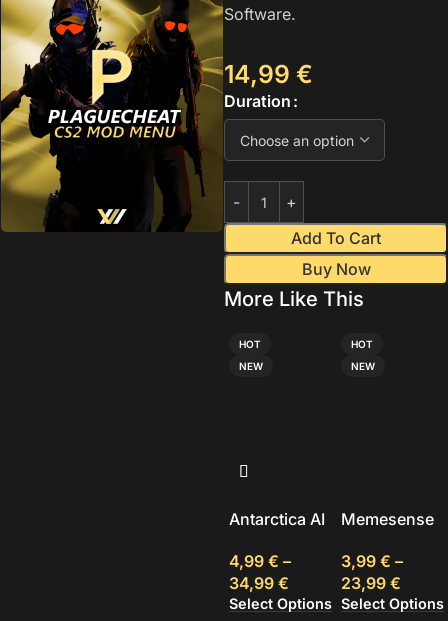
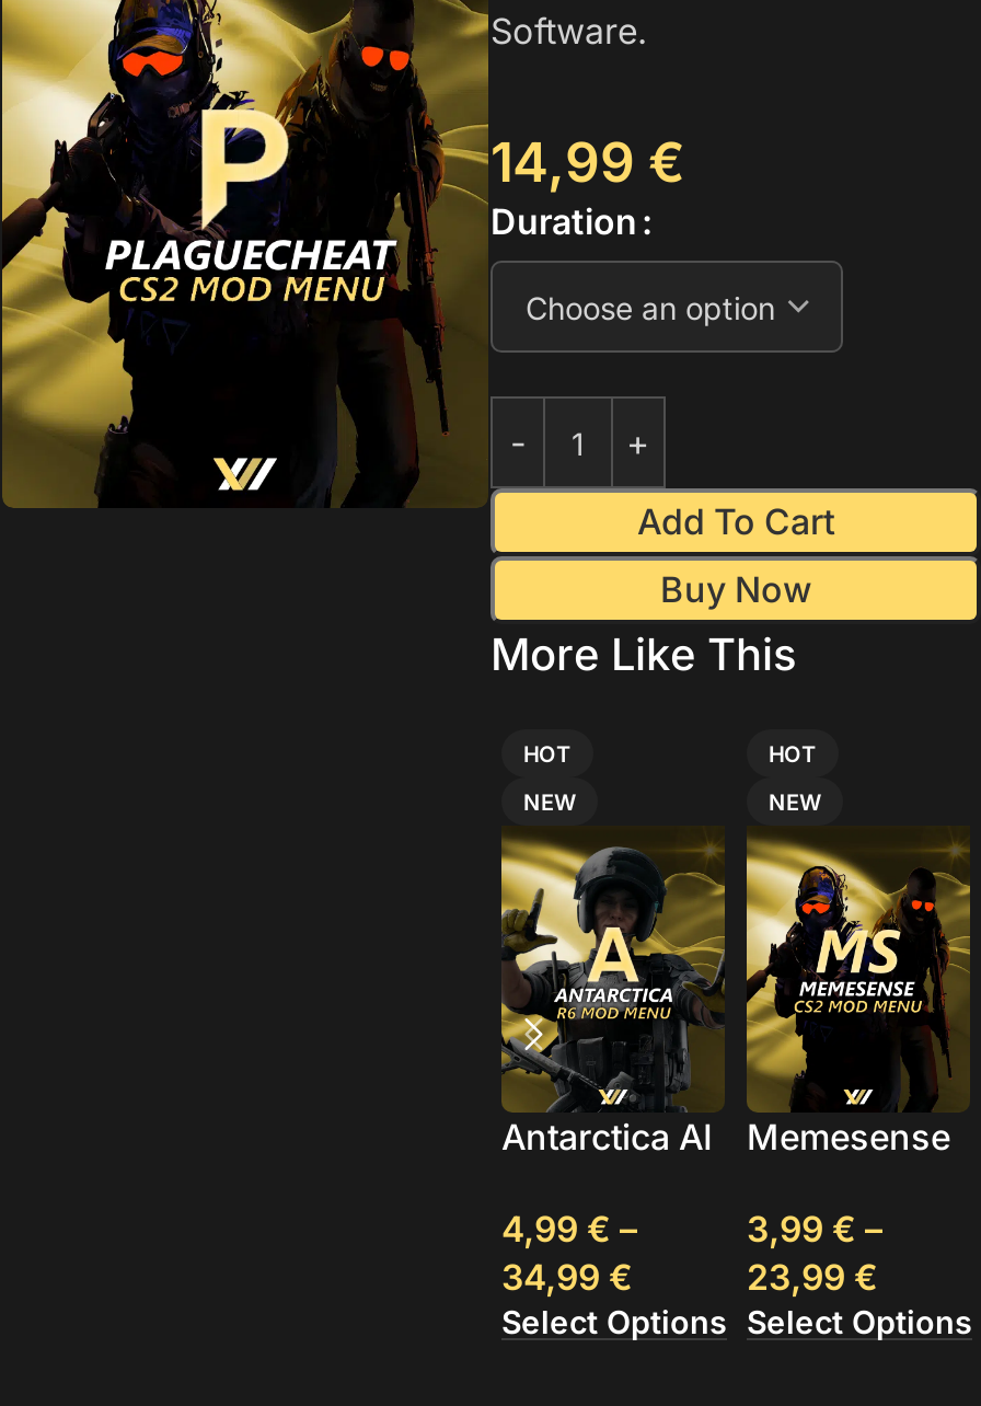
+ [image]

+ [image]
